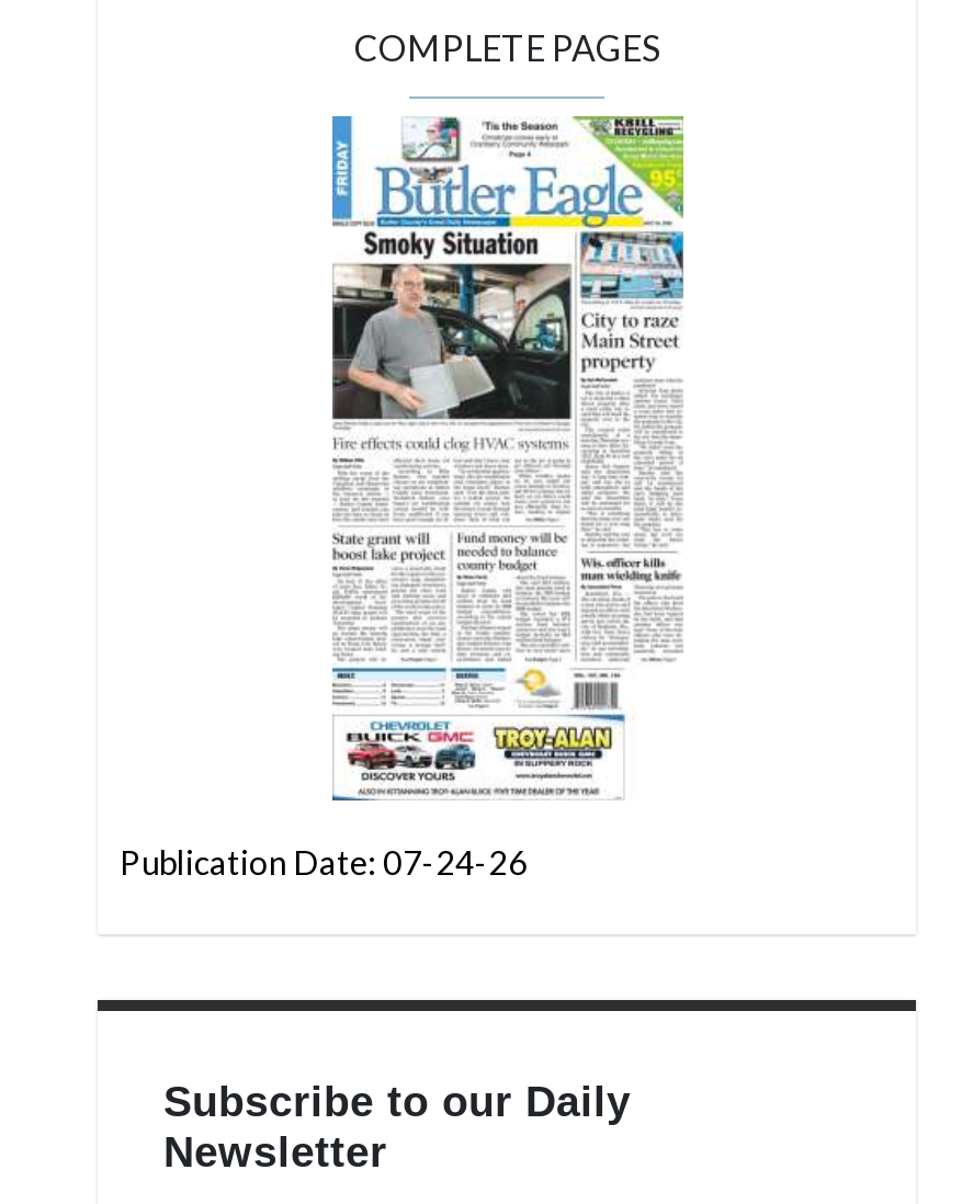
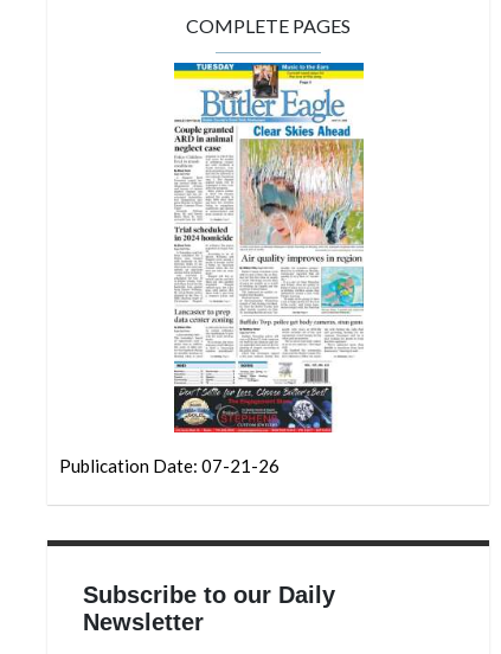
- [image]
- Publication Date: 07-24-26
+ [image]
+ Publication Date: 07-21-26
